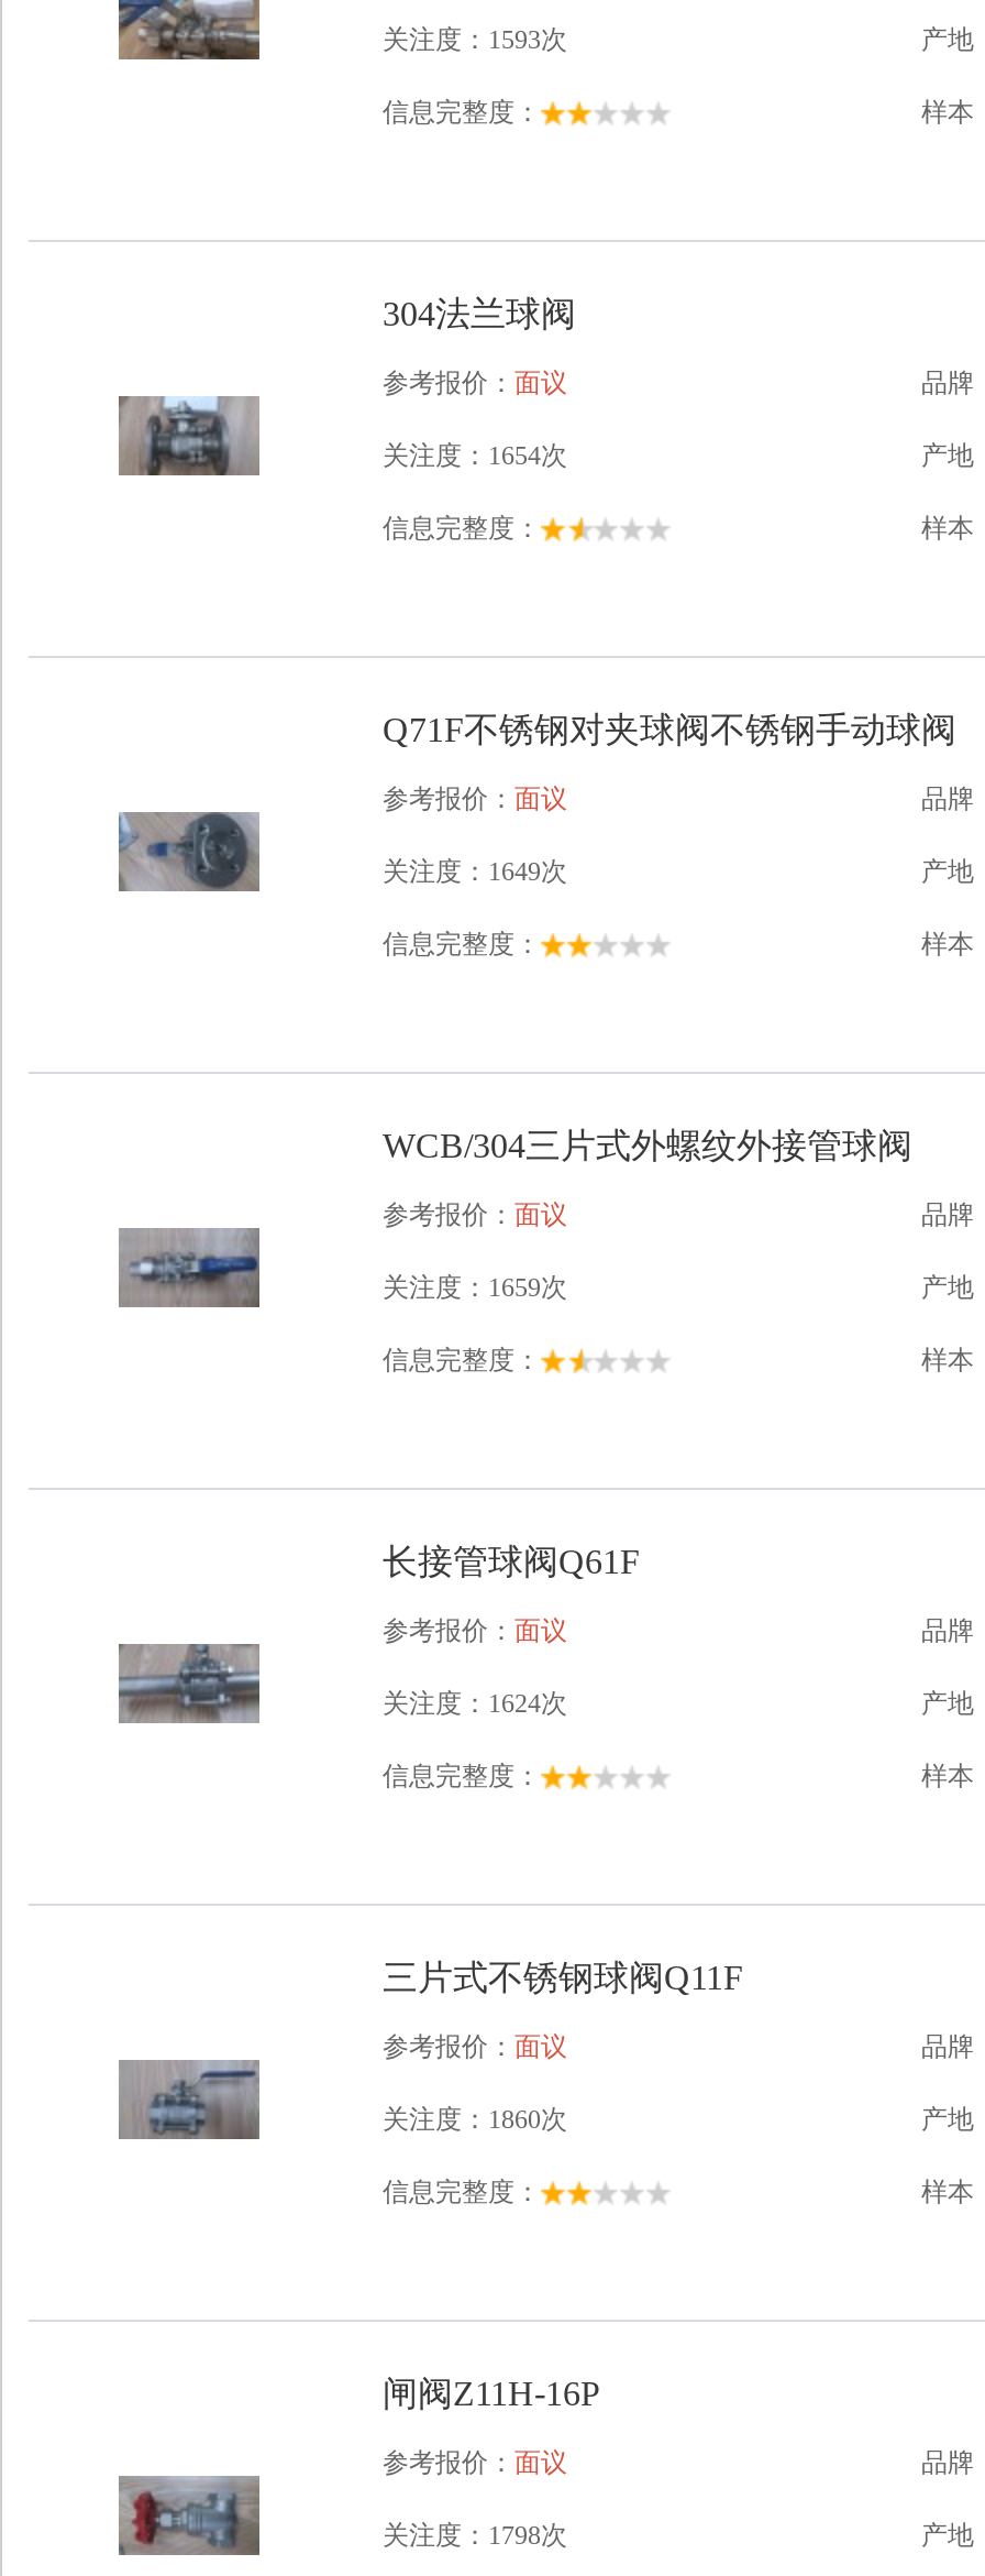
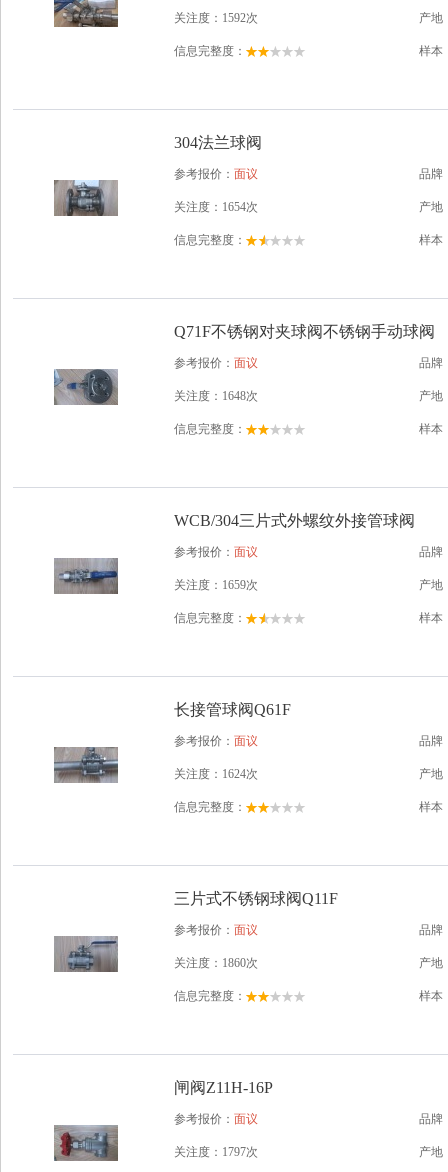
- 关注度：1593次
+ 关注度：1592次

- 关注度：1649次
+ 关注度：1648次

- 关注度：1798次
+ 关注度：1797次
